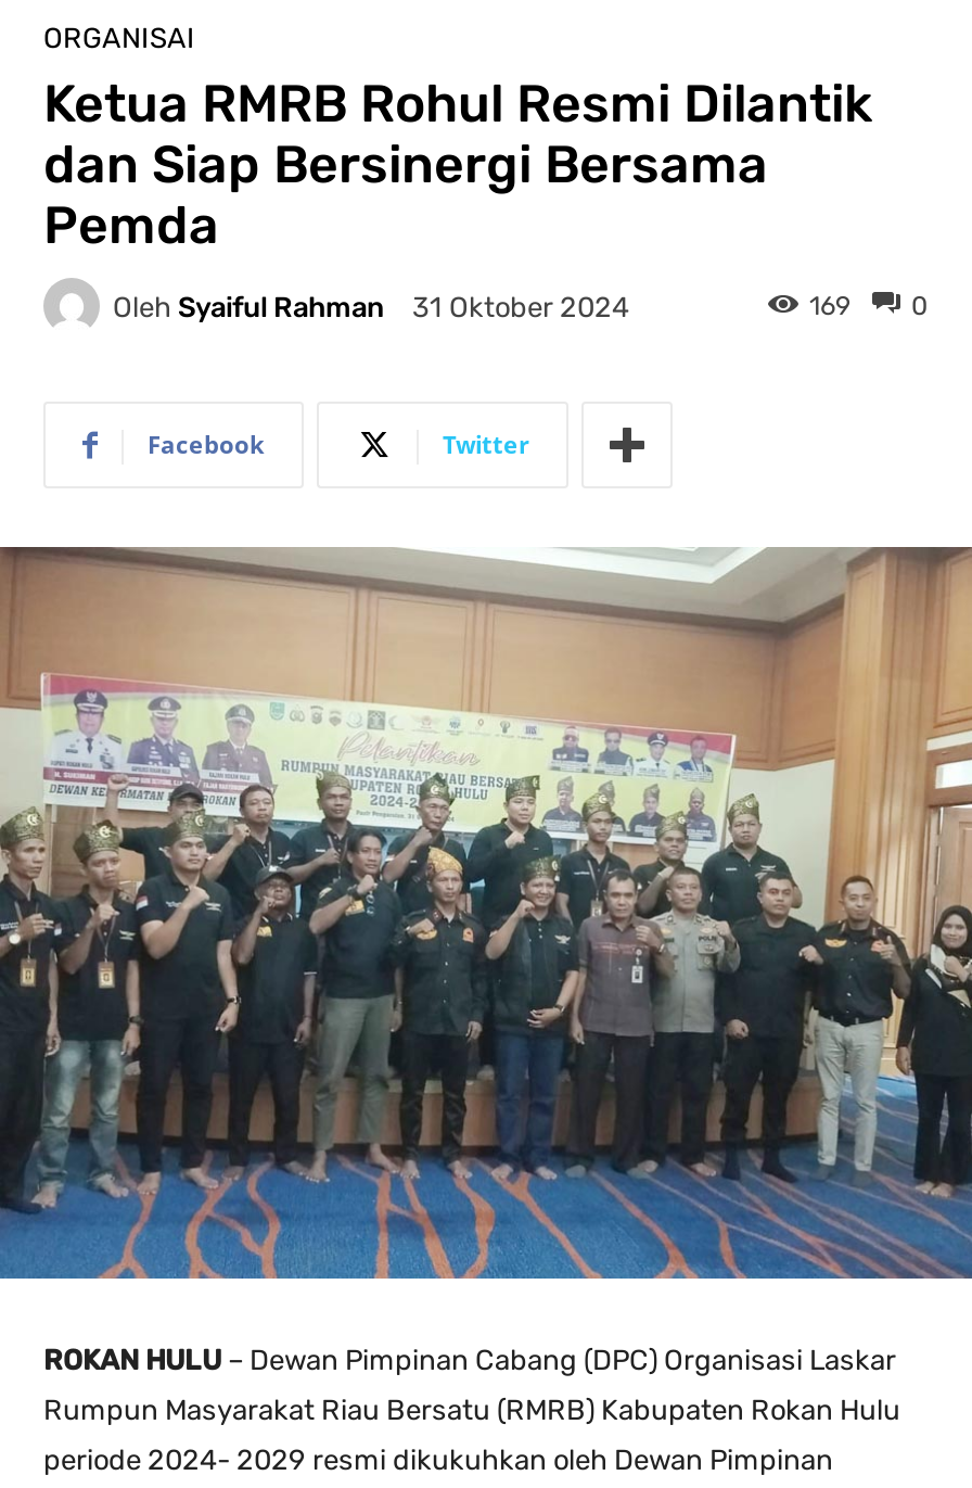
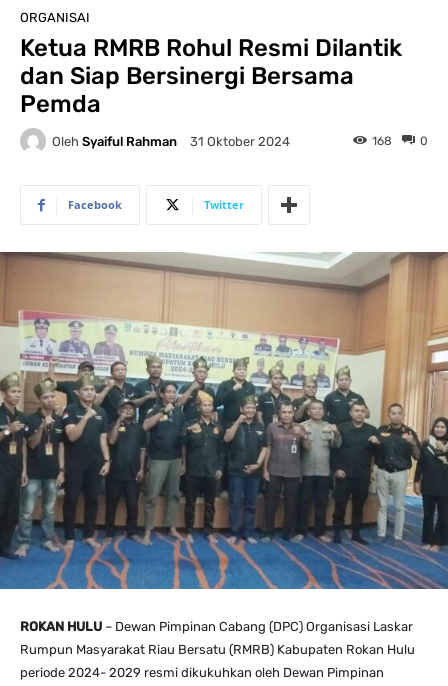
- 169 0
+ 168 0
